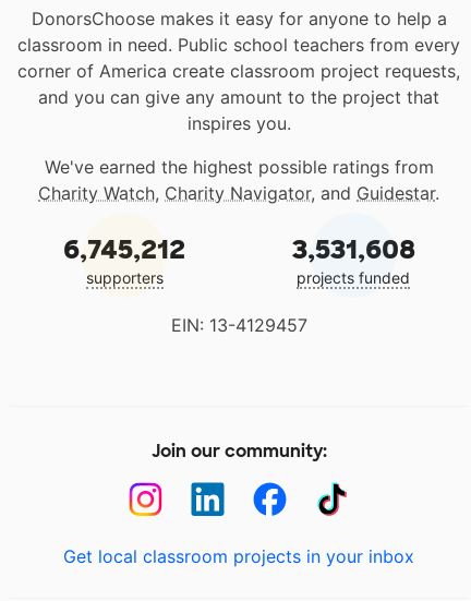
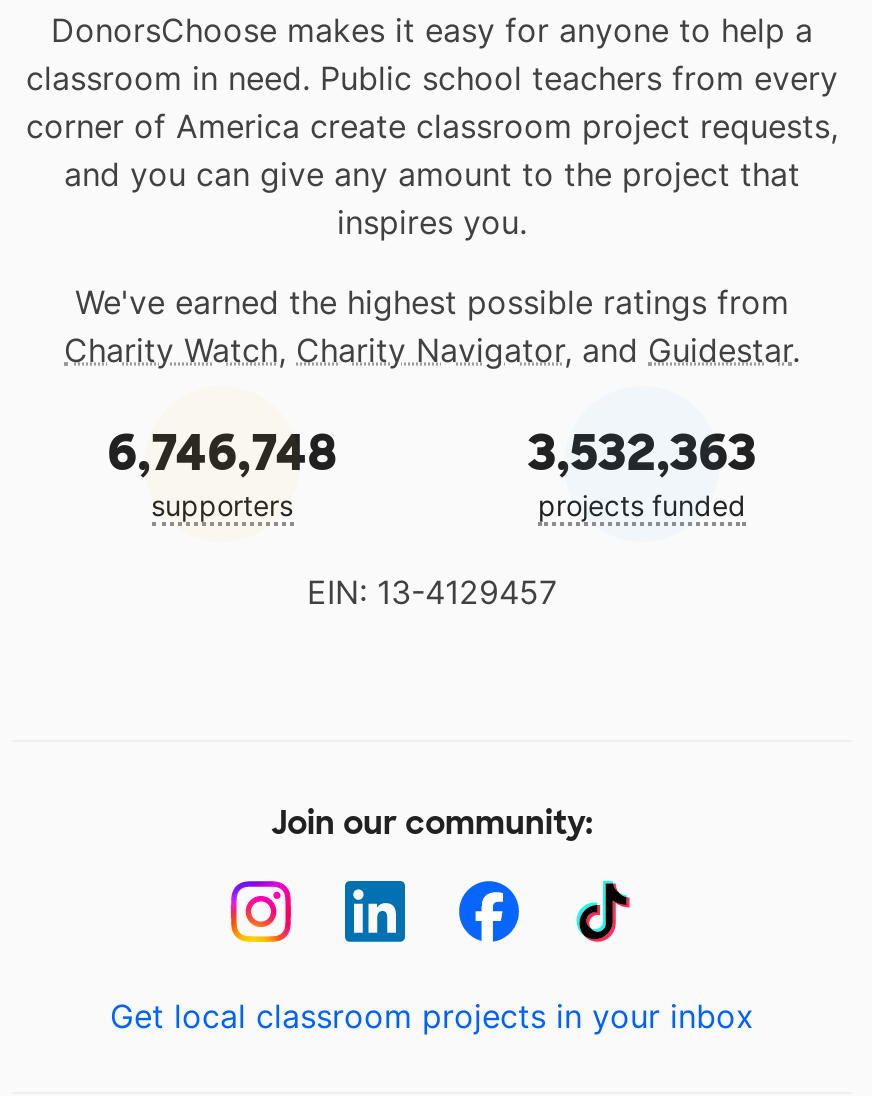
- 6,745,212
+ 6,746,748

- 3,531,608
+ 3,532,363
